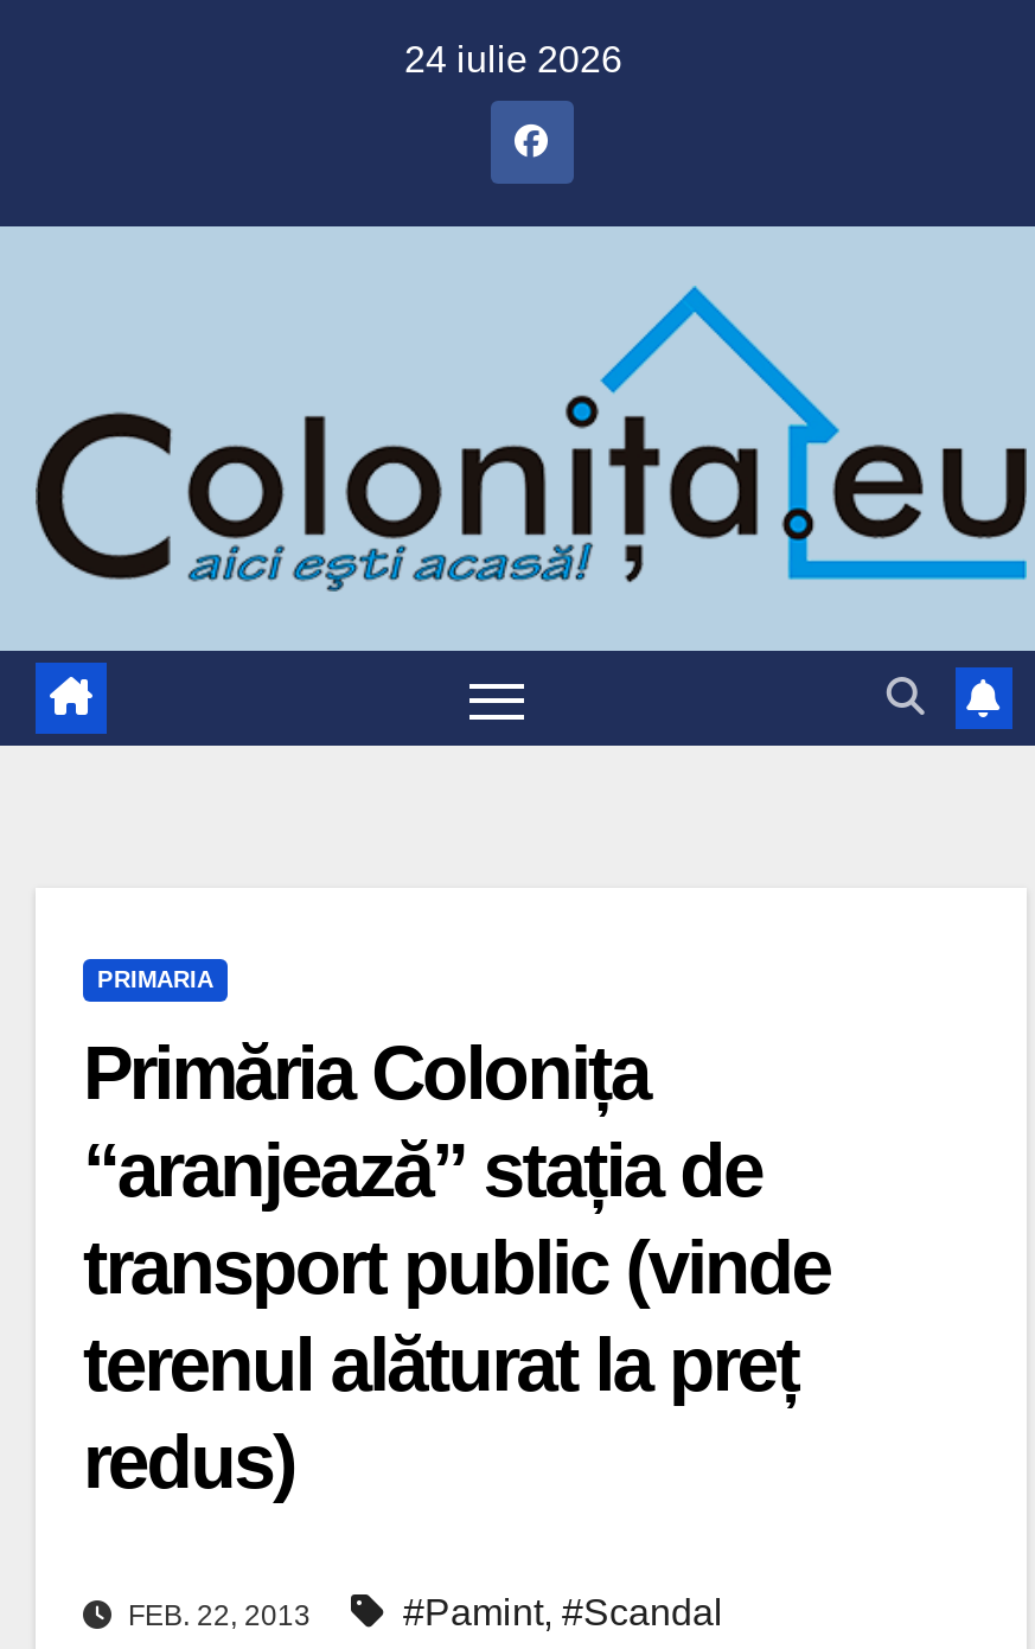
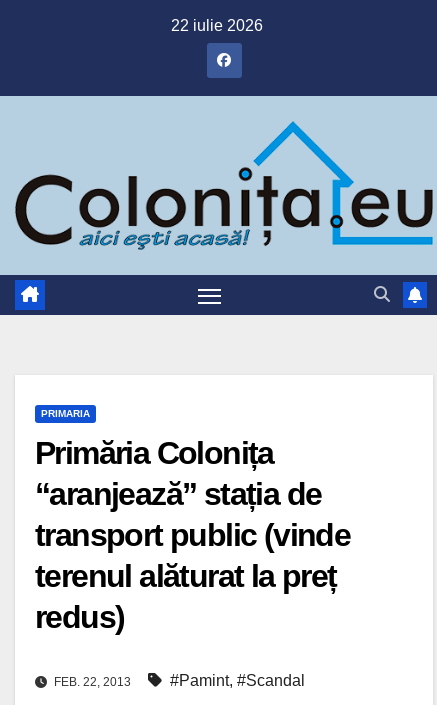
- 24 iulie 2026
+ 22 iulie 2026
